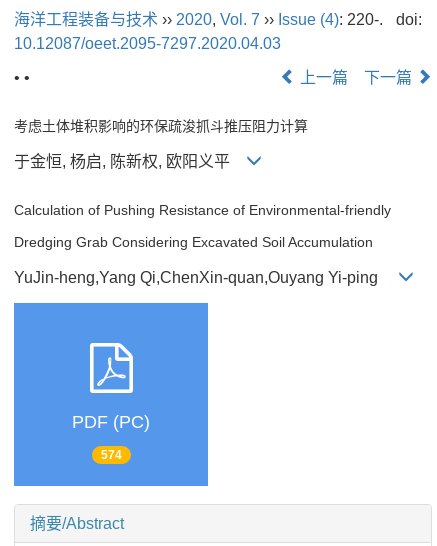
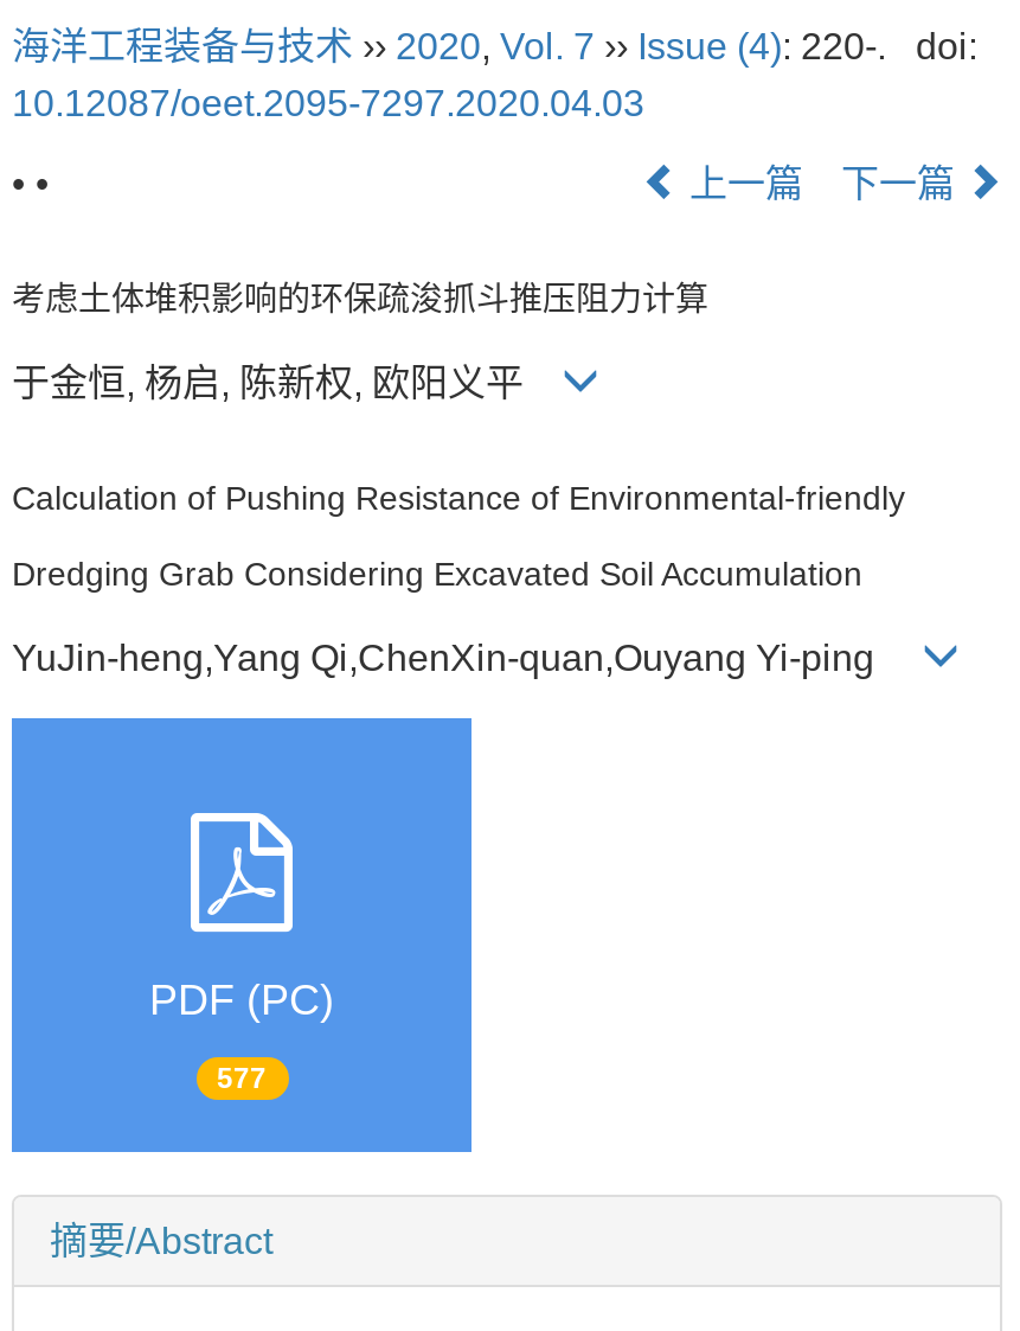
- 574
+ 577
